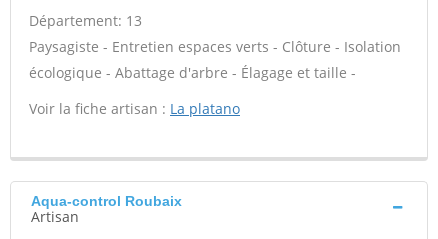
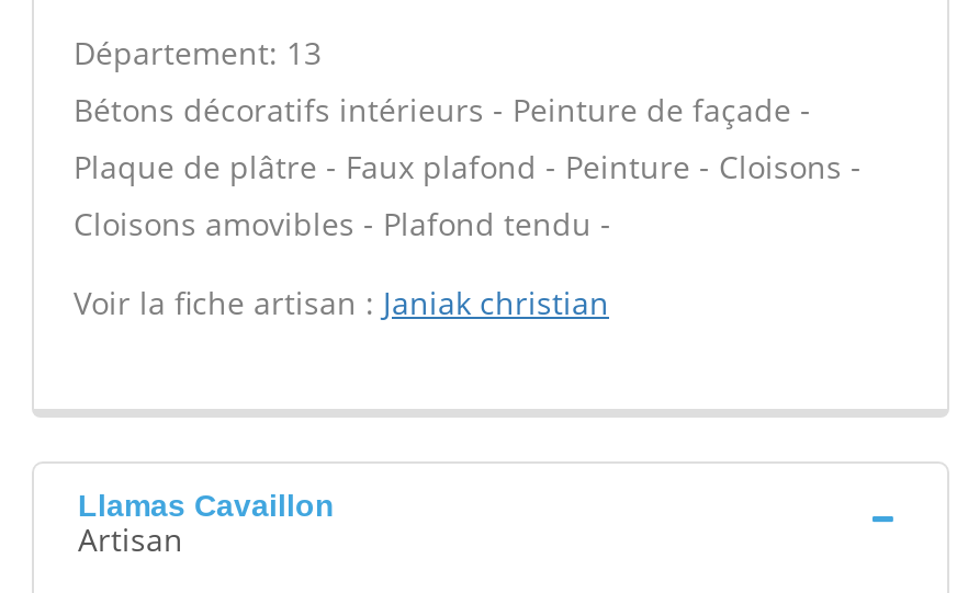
- Paysagiste - Entretien espaces verts - Clôture - Isolation
- écologique - Abattage d'arbre - Élagage et taille -
+ Bétons décoratifs intérieurs - Peinture de façade -
+ Plaque de plâtre - Faux plafond - Peinture - Cloisons -
+ Cloisons amovibles - Plafond tendu -

- Voir la fiche artisan : La platano
+ Voir la fiche artisan : Janiak christian

- Aqua-control Roubaix
+ Llamas Cavaillon
